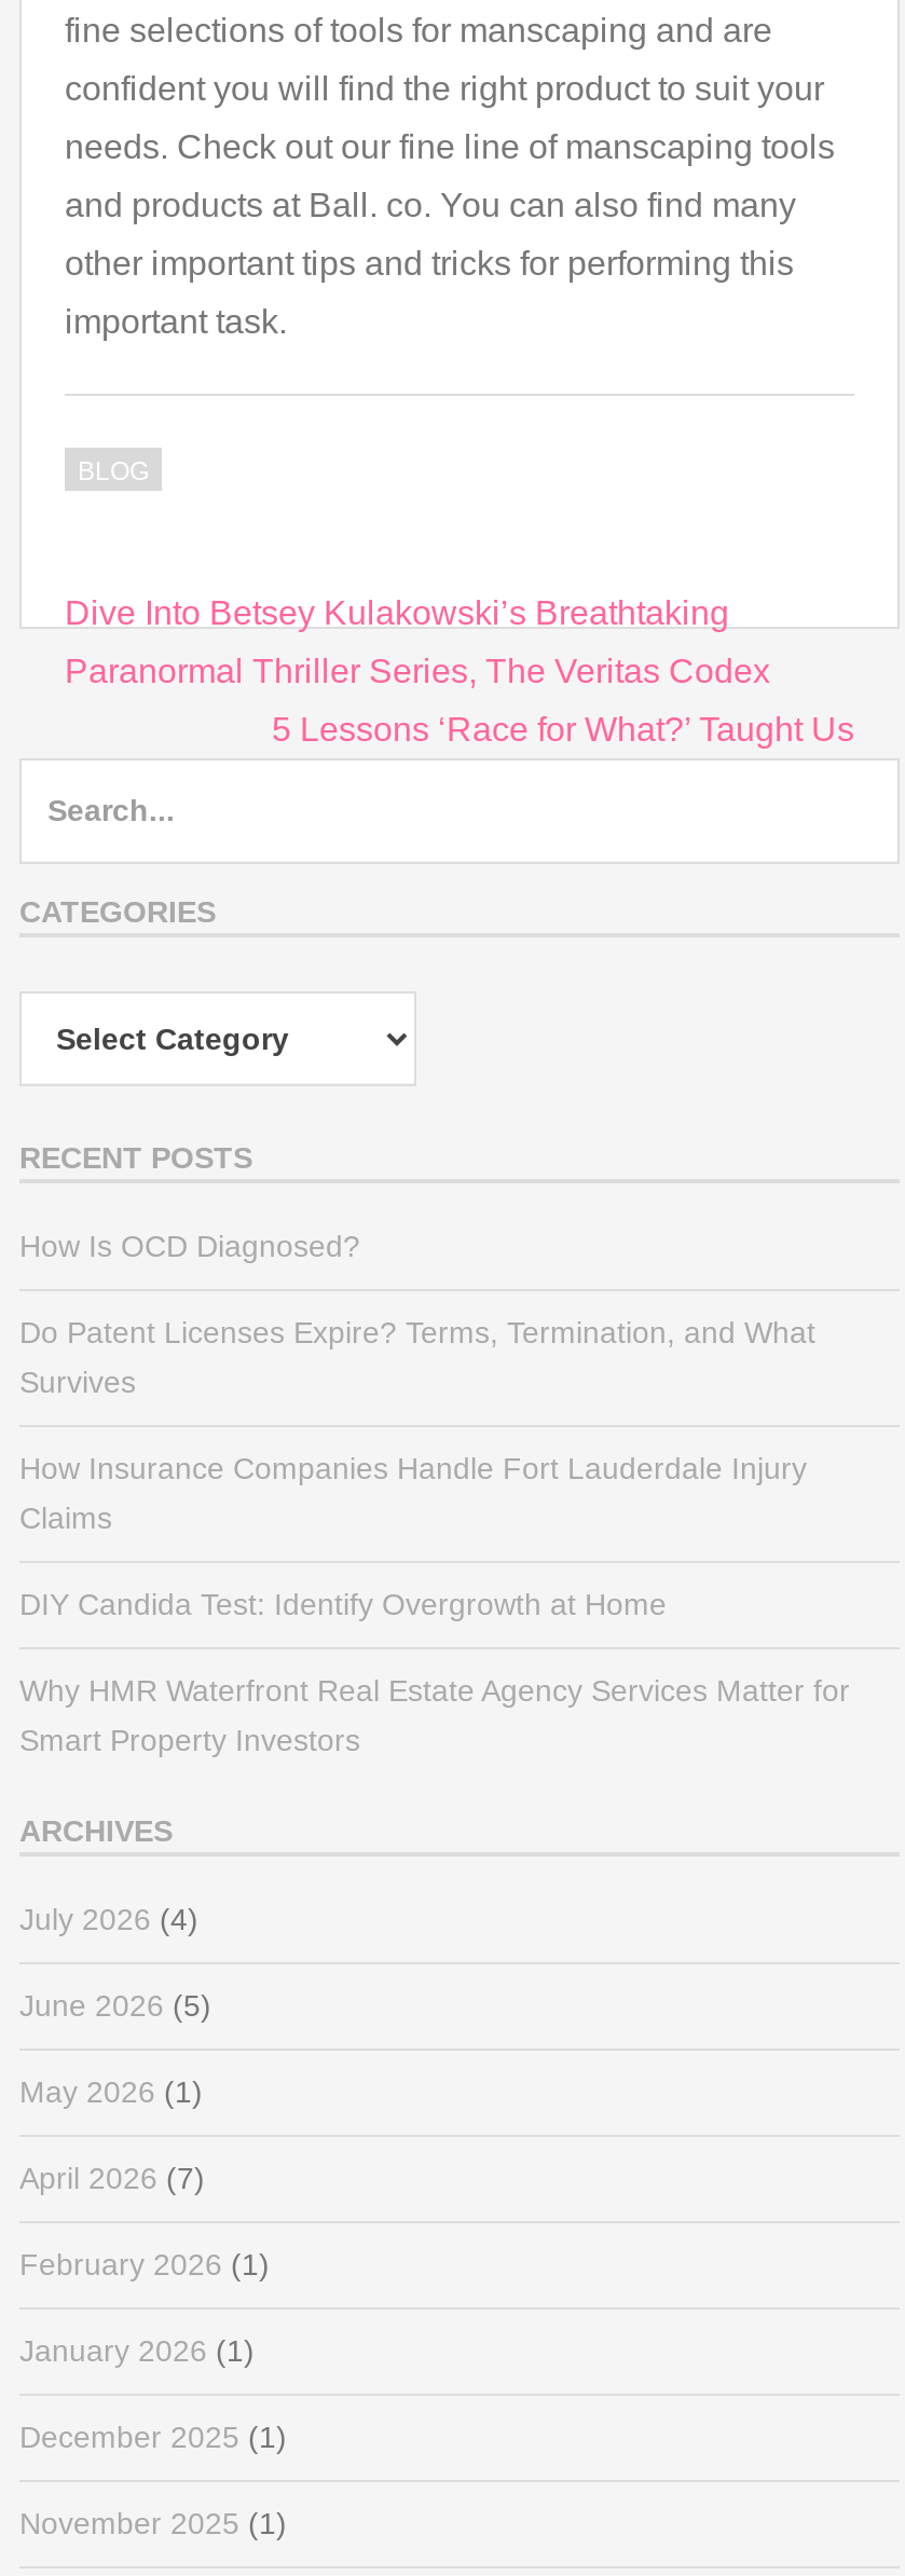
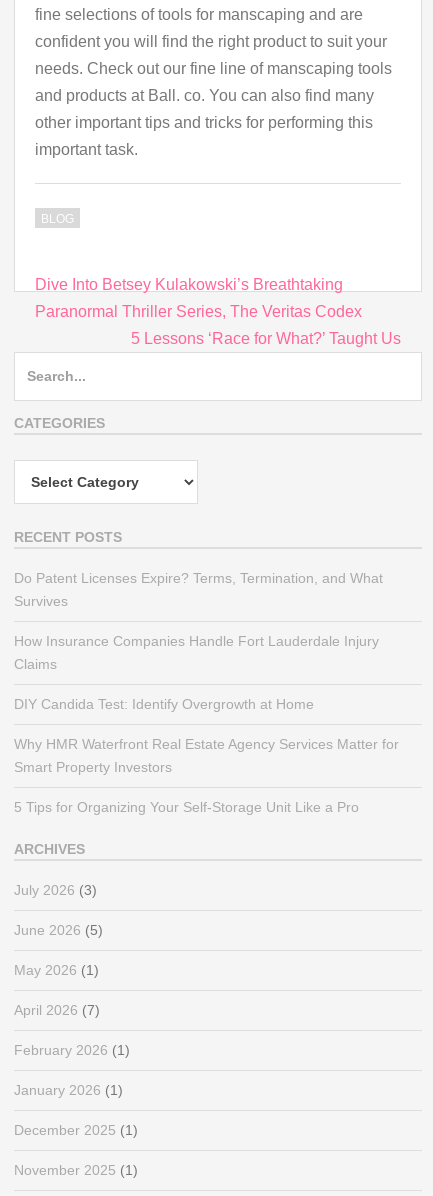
- How Is OCD Diagnosed?

moved up: Do Patent Licenses Expire? Terms, Termination, and What | Survives | How Insurance Companies Handle Fort Lauderdale Injury | Claims | DIY Candida Test: Identify Overgrowth at Home | Why HMR Waterfront Real Estate Agency Services Matter for | Smart Property Investors

+ 5 Tips for Organizing Your Self-Storage Unit Like a Pro

- July 2026 (4)
+ July 2026 (3)
